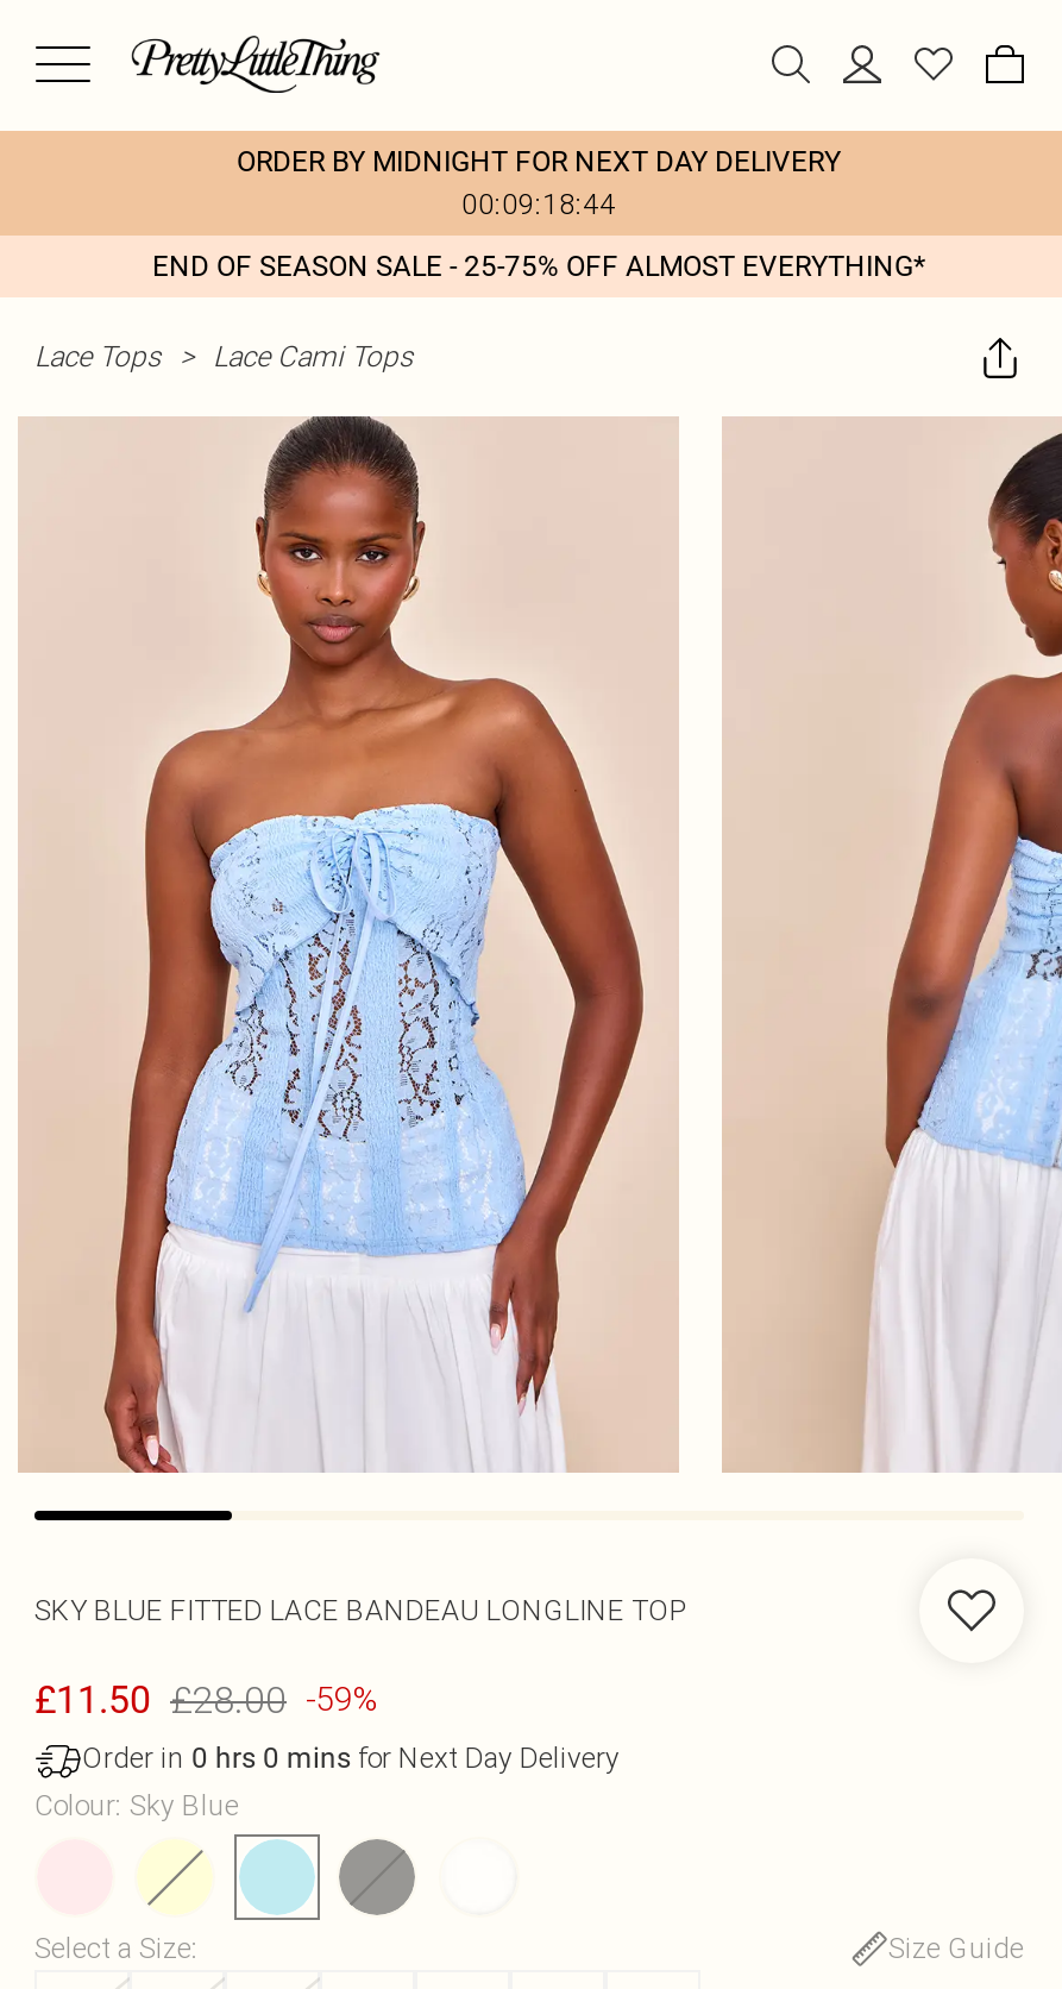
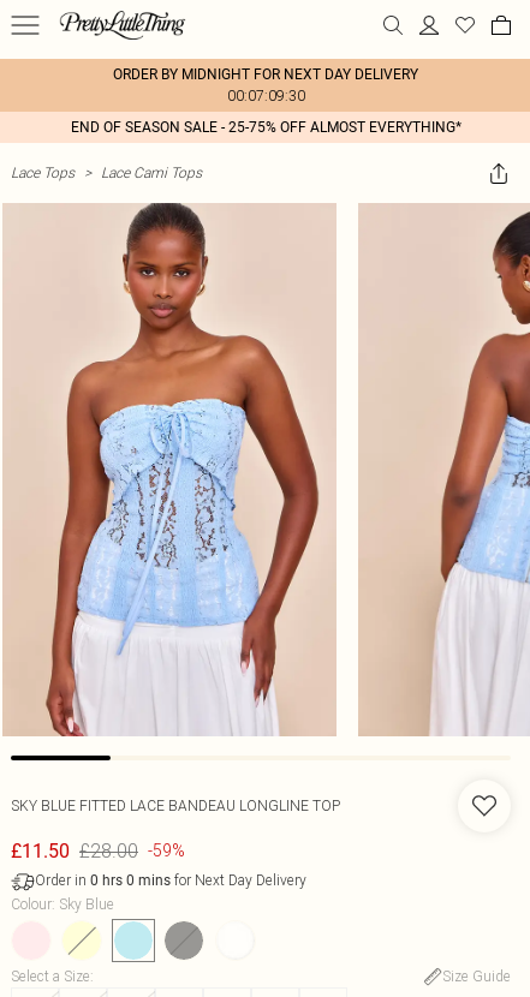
- 00:09:18:44
+ 00:07:09:30
